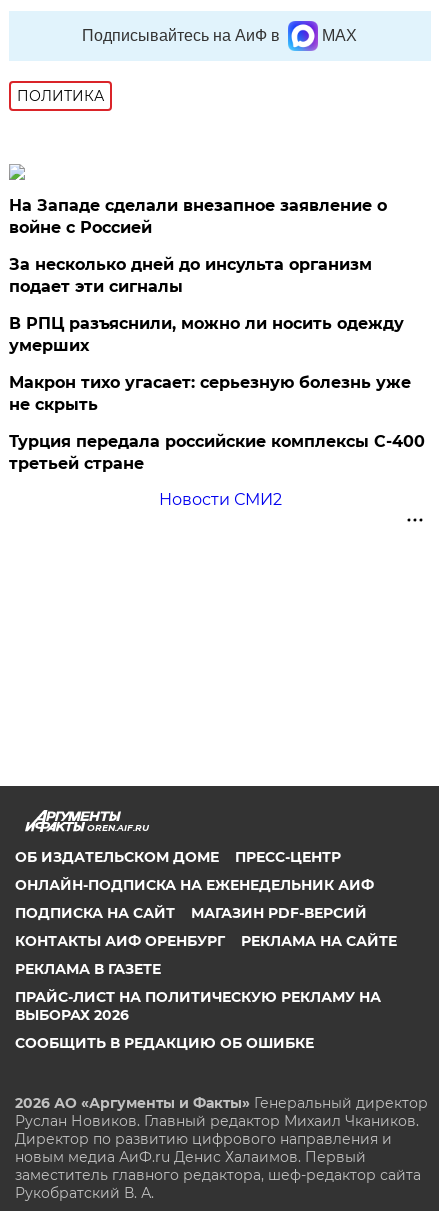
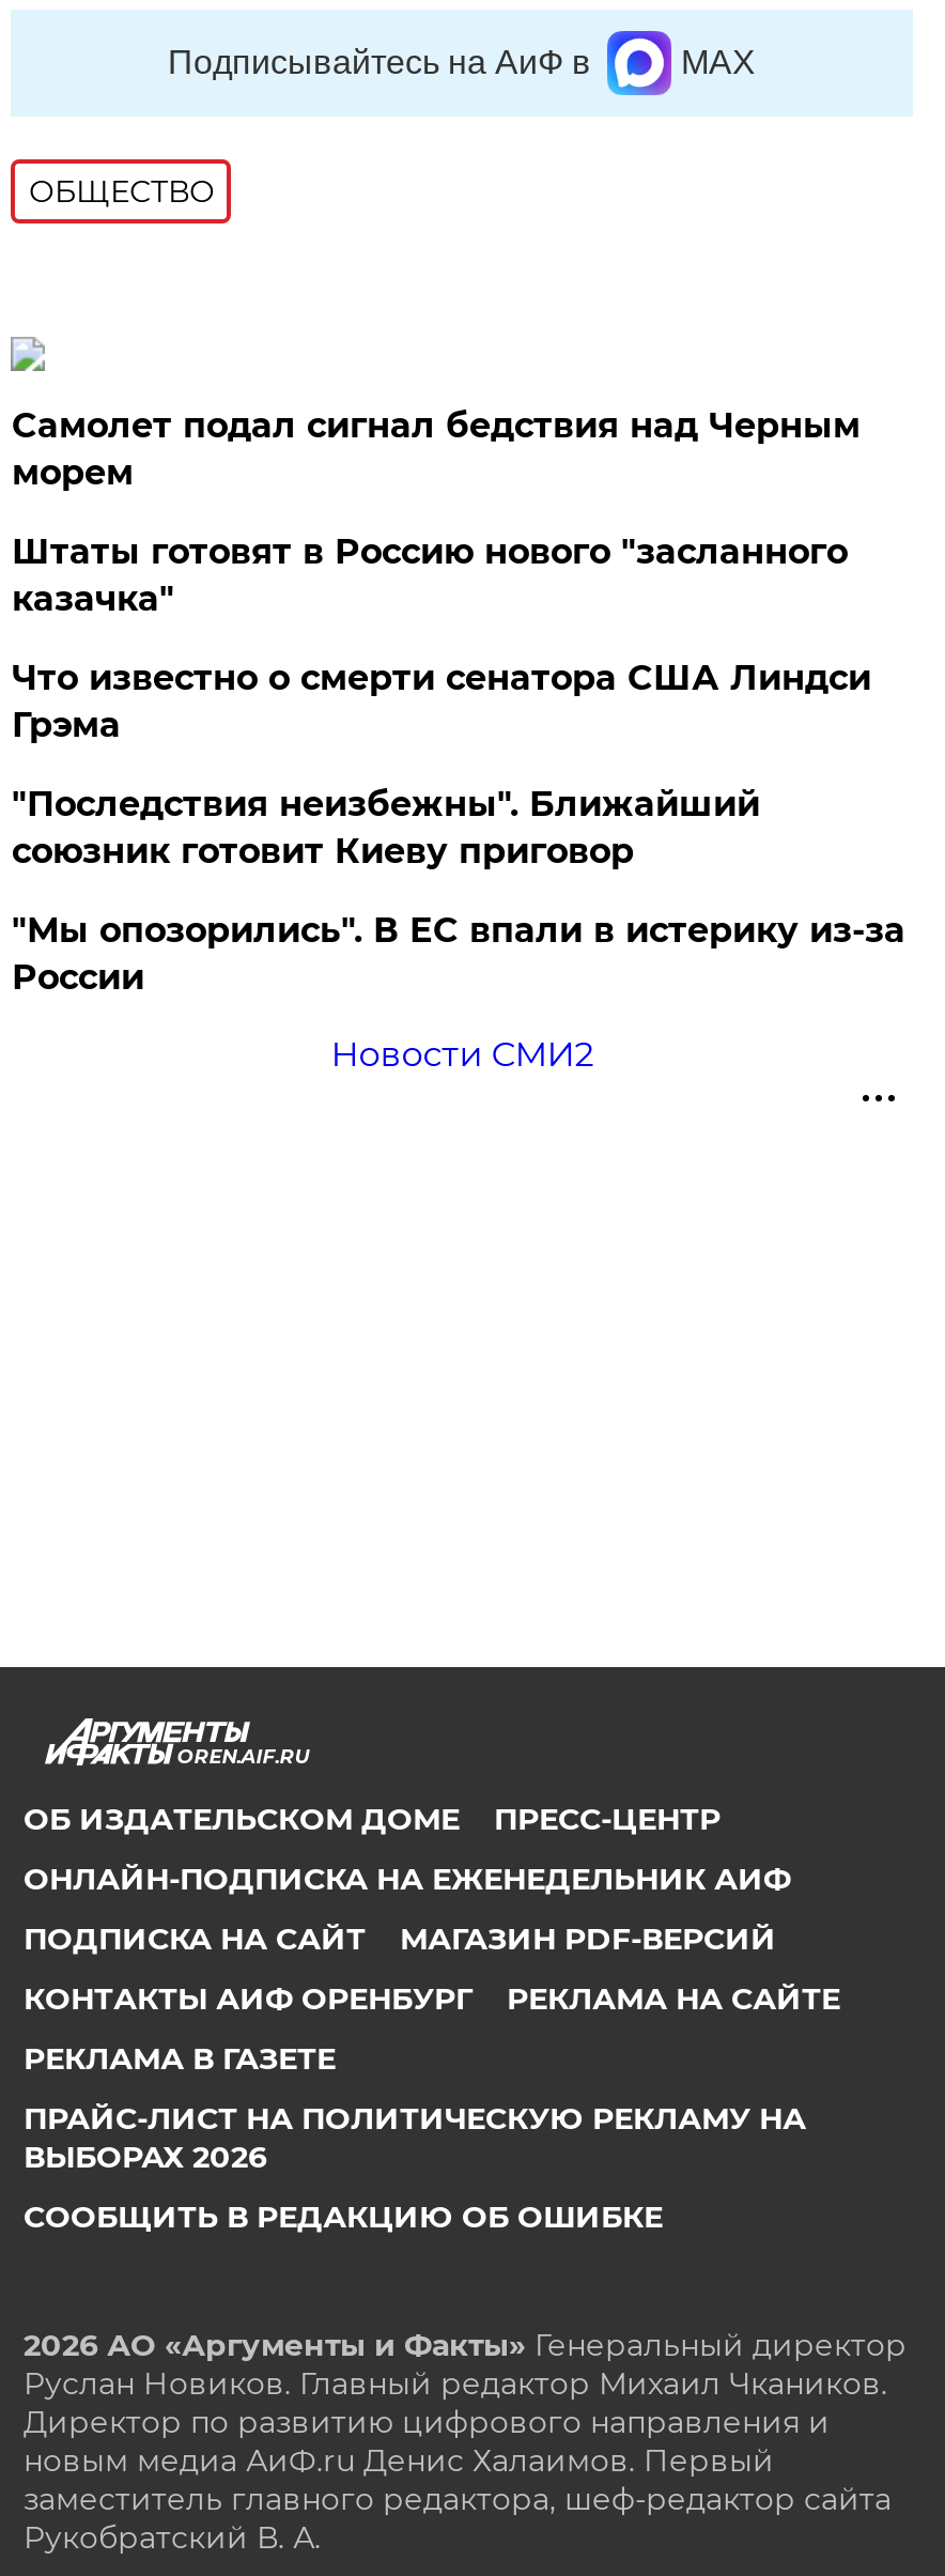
- ПОЛИТИКА
+ ОБЩЕСТВО

- На Западе сделали внезапное заявление о
- войне с Россией
+ Самолет подал сигнал бедствия над Черным
+ морем

- За несколько дней до инсульта организм
- подает эти сигналы
+ Штаты готовят в Россию нового "засланного
+ казачка"

- В РПЦ разъяснили, можно ли носить одежду
- умерших
+ Что известно о смерти сенатора США Линдси
+ Грэма

- Макрон тихо угасает: серьезную болезнь уже
- не скрыть
+ "Последствия неизбежны". Ближайший
+ союзник готовит Киеву приговор

- Турция передала российские комплексы С-400
- третьей стране
+ "Мы опозорились". В ЕС впали в истерику из-за
+ России
